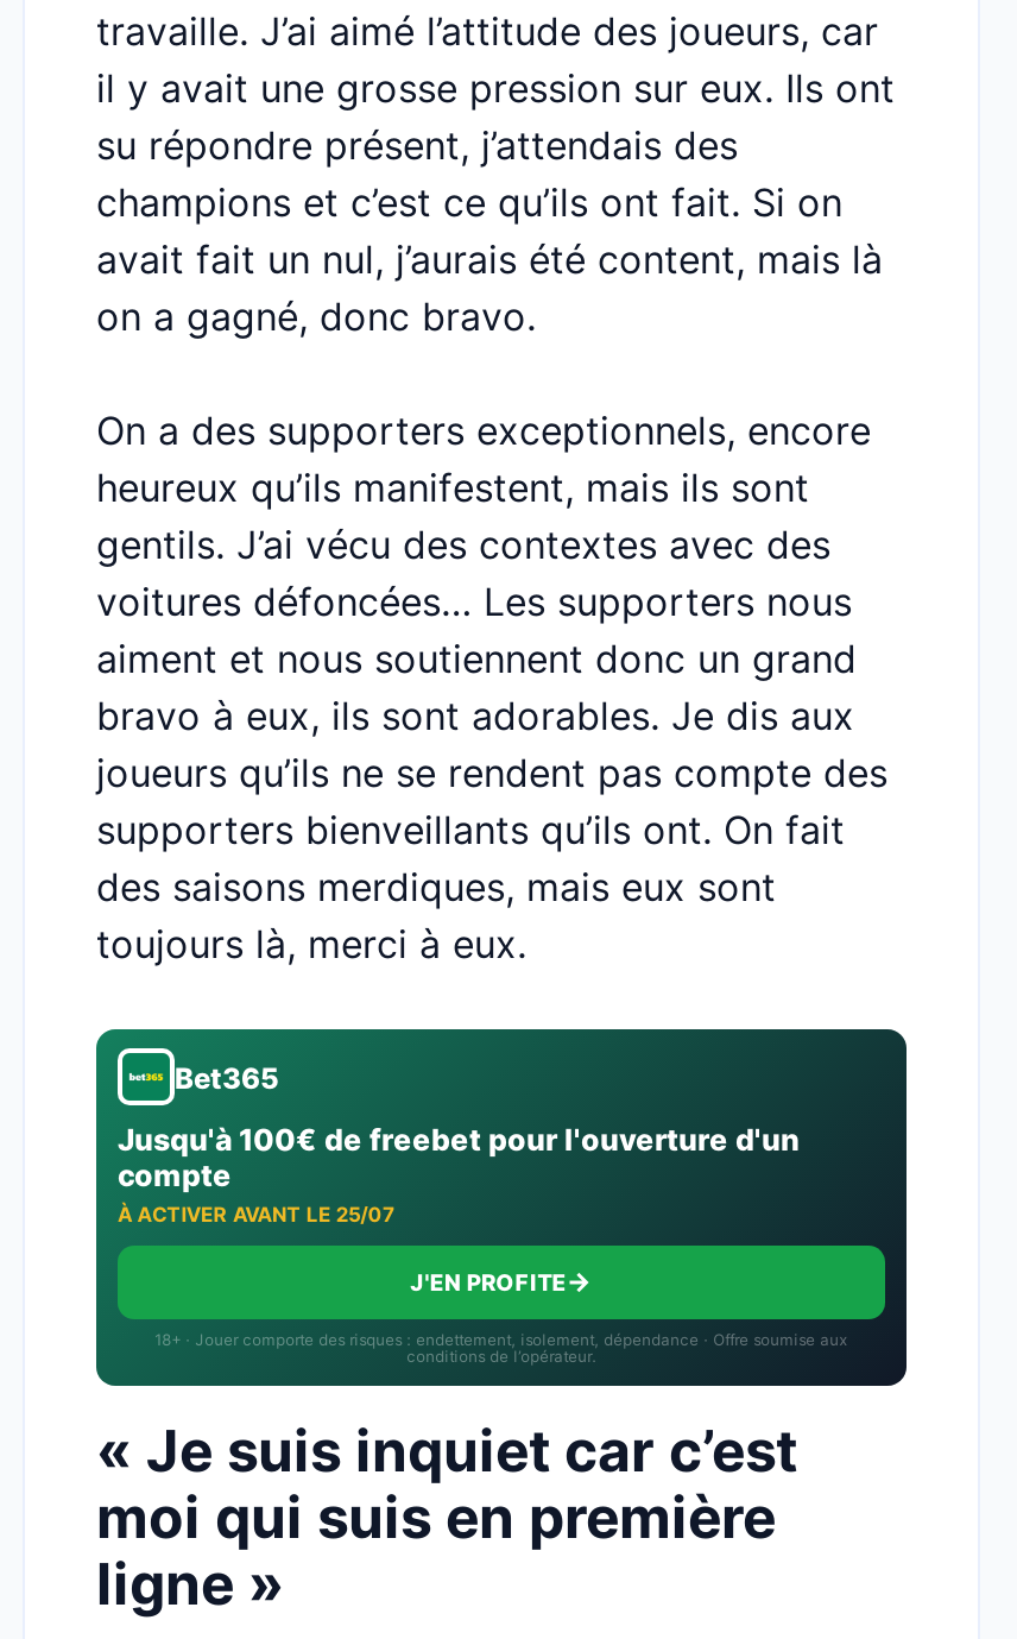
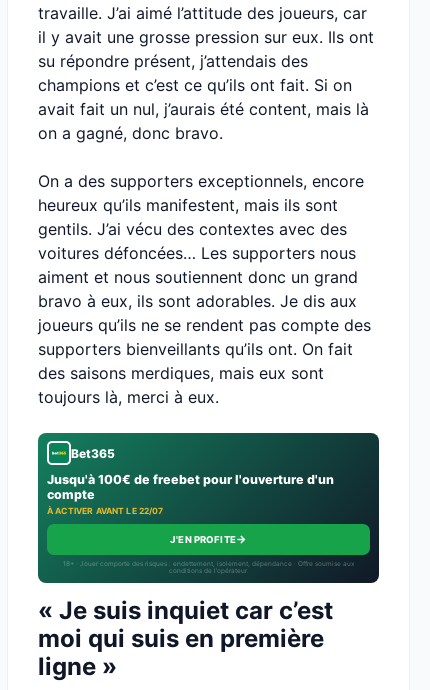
- À ACTIVER AVANT LE 25/07
+ À ACTIVER AVANT LE 22/07
